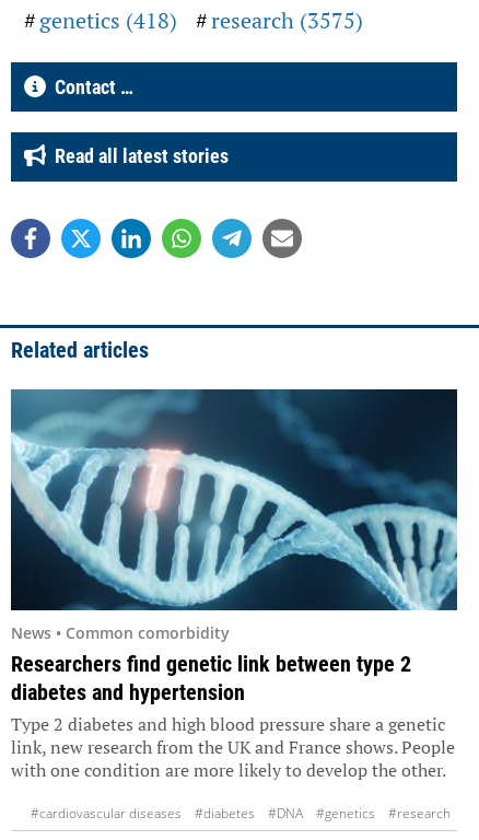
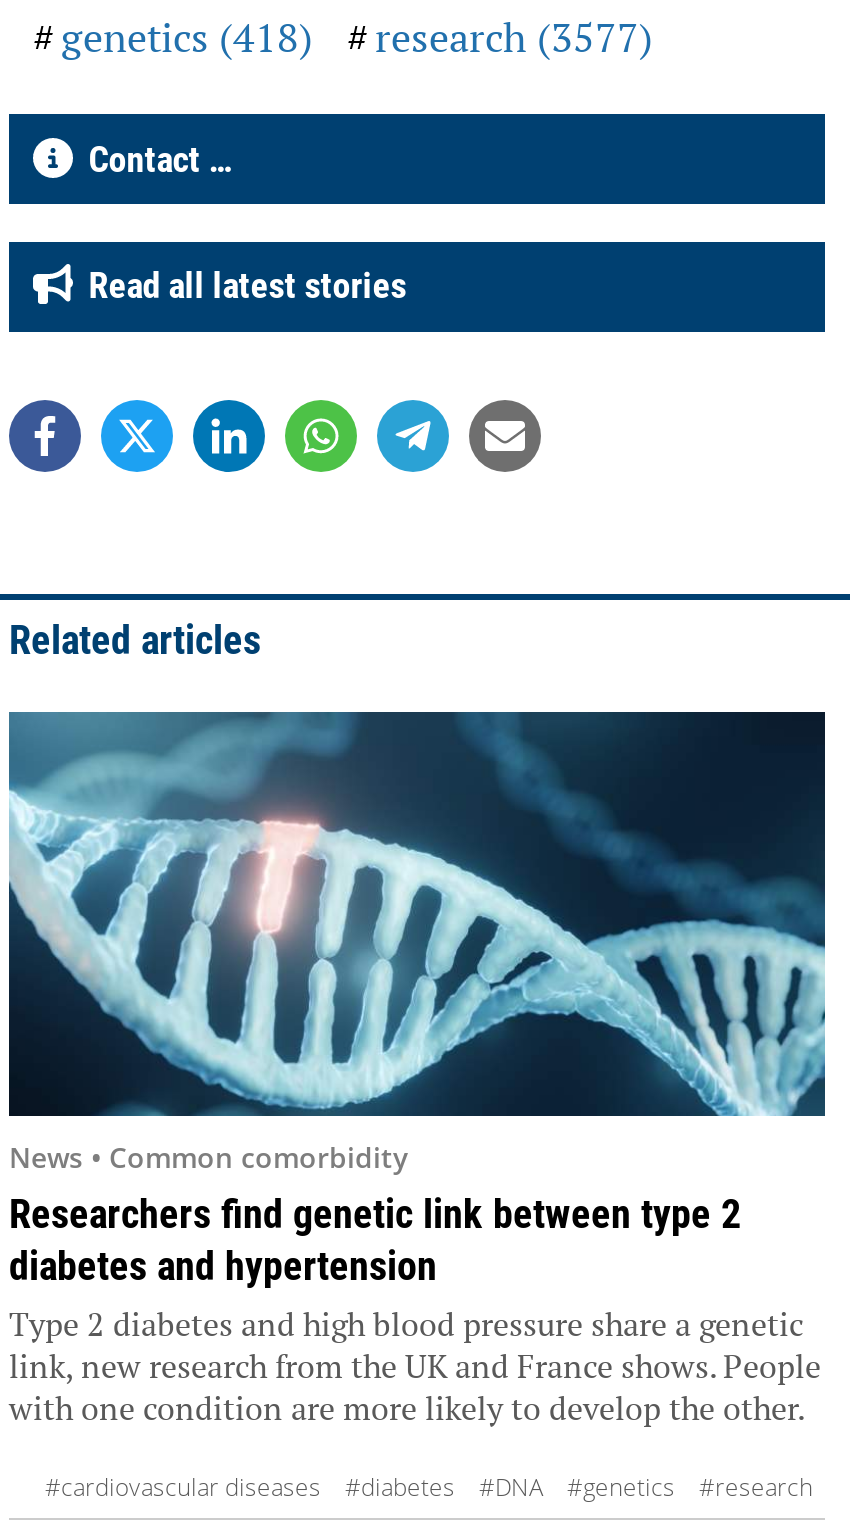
- genetics (418) research (3575)
+ genetics (418) research (3577)
